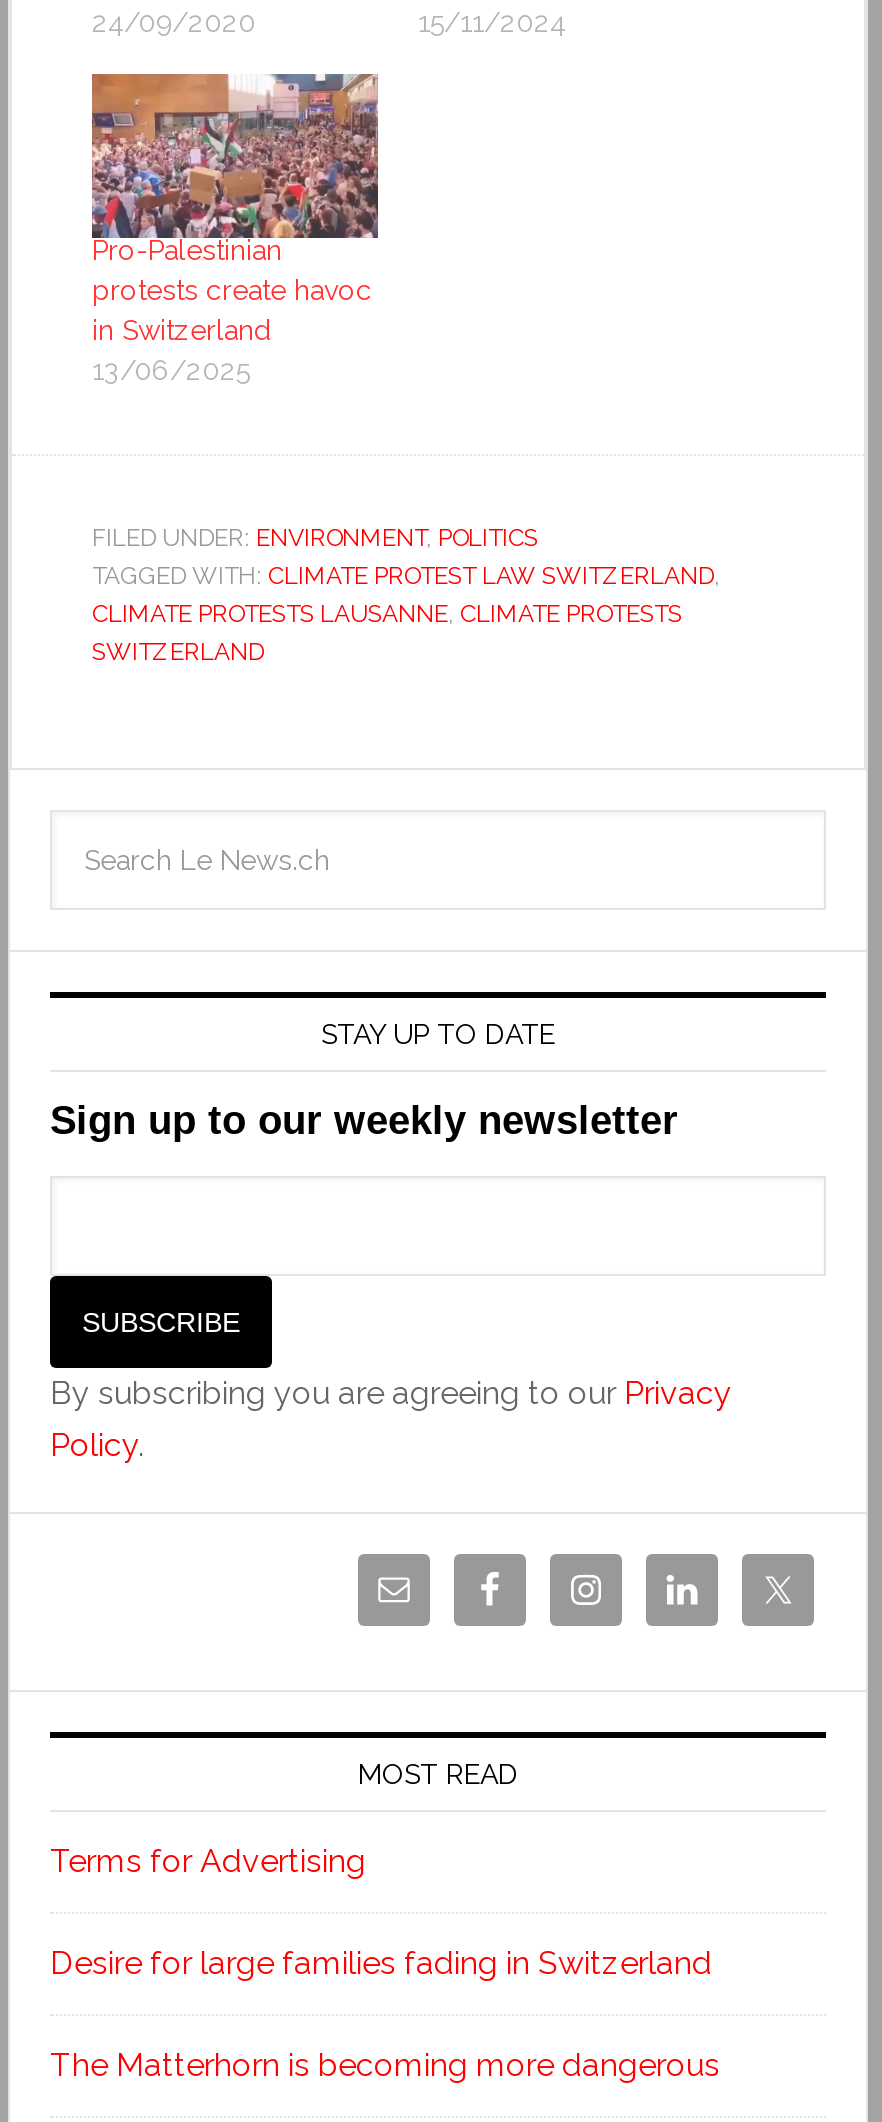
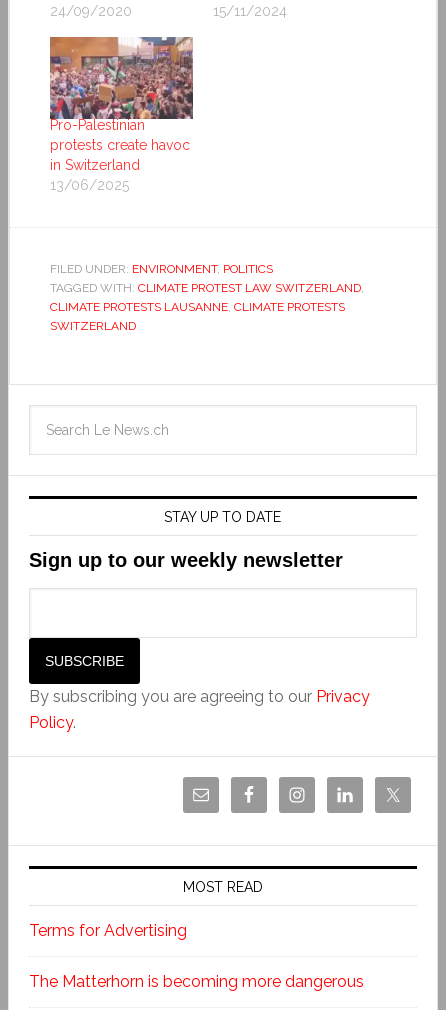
- Desire for large families fading in Switzerland
